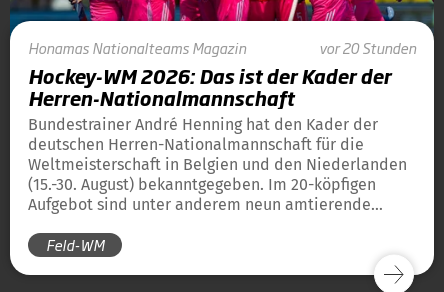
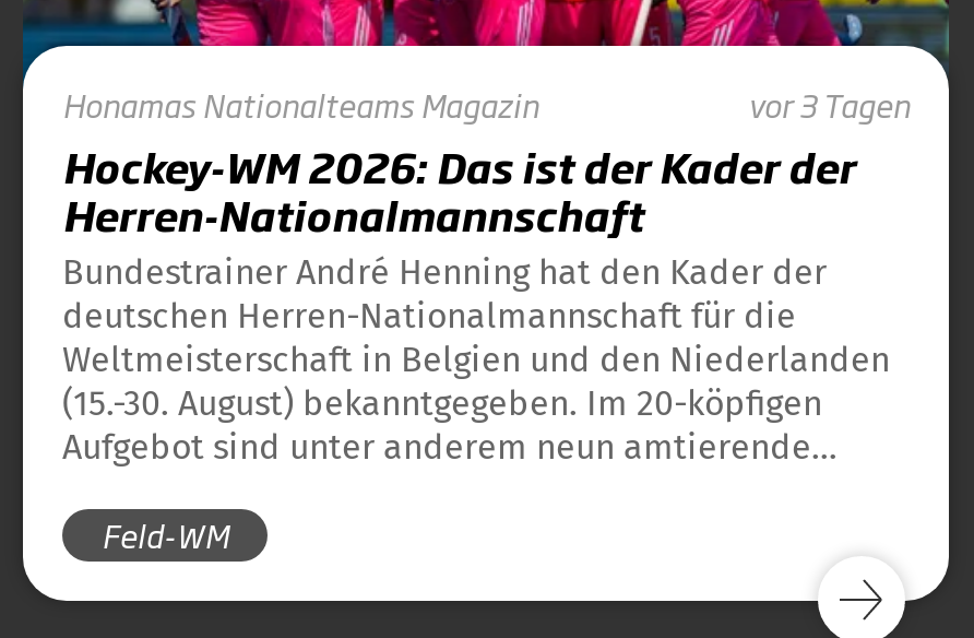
- vor 20 Stunden
+ vor 3 Tagen
